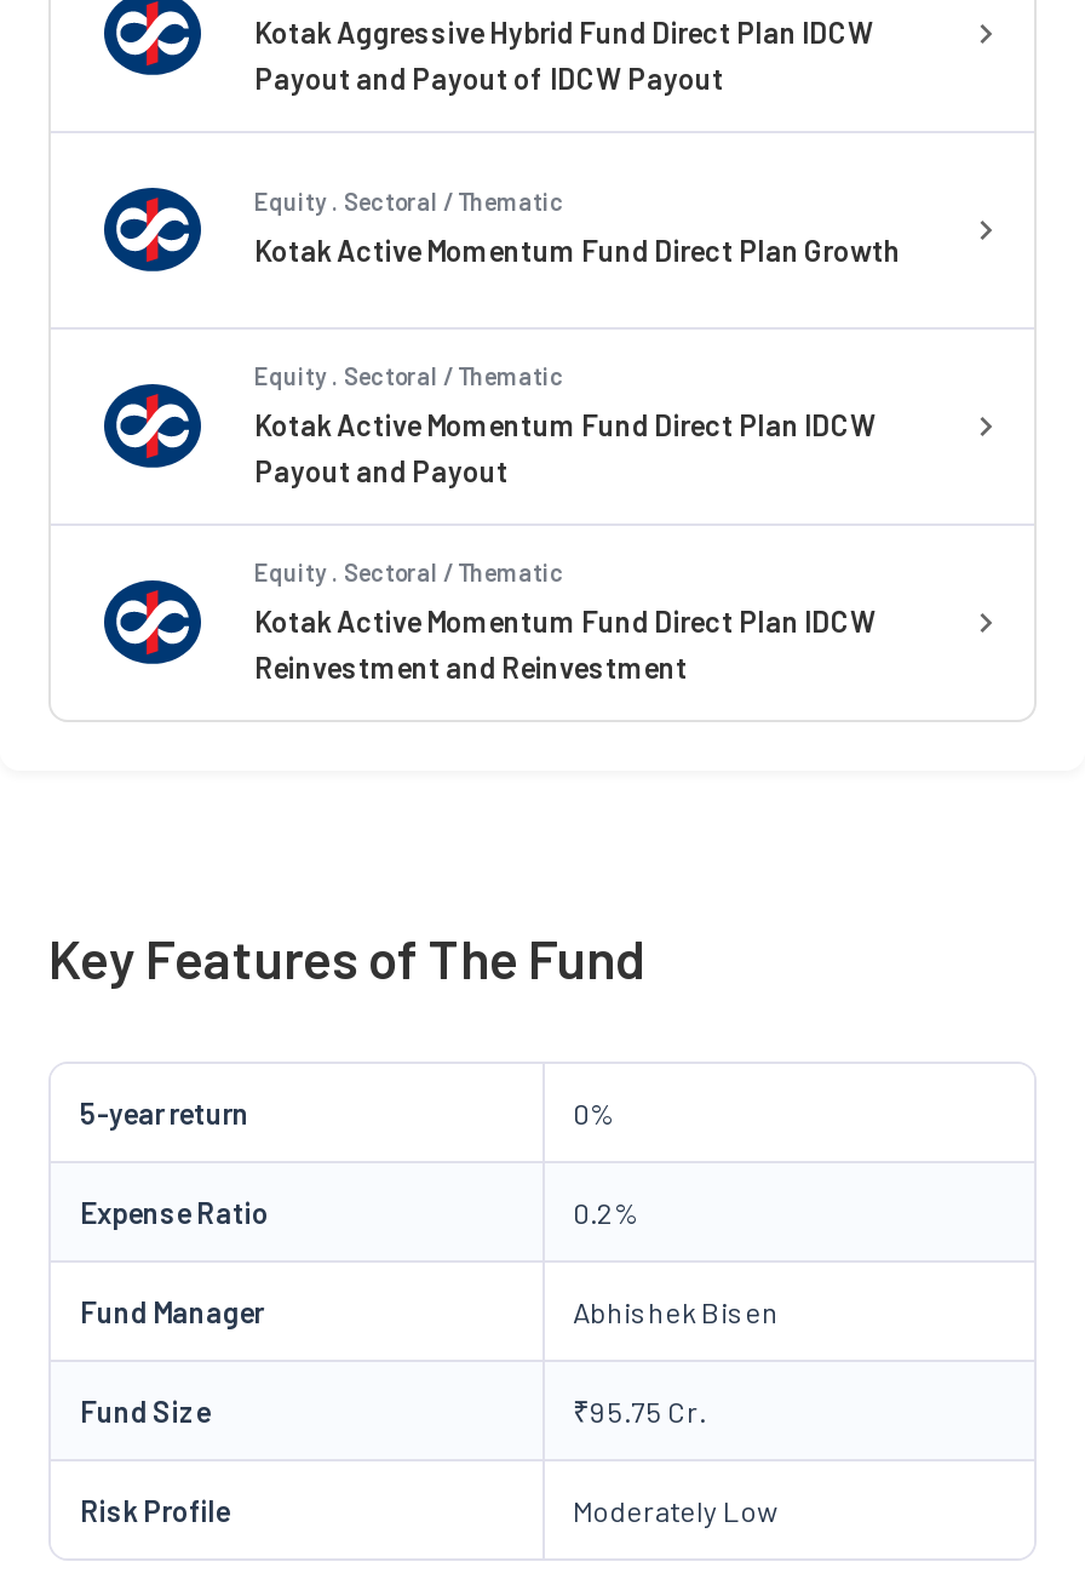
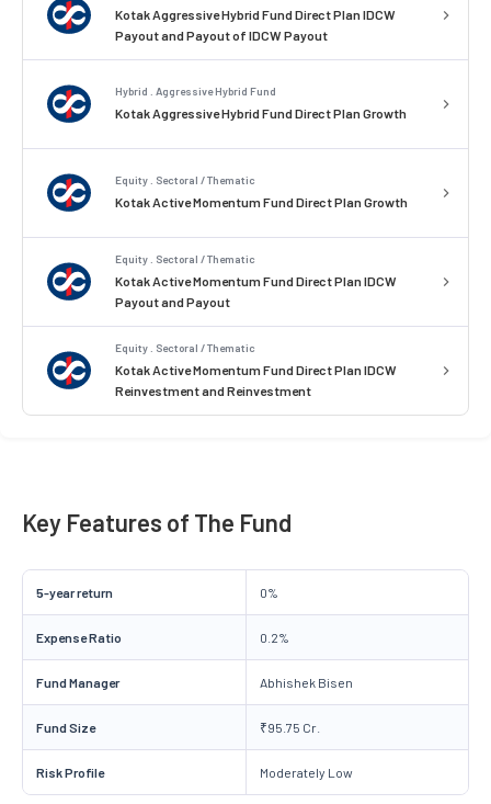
+ Hybrid . Aggressive Hybrid Fund
+ Kotak Aggressive Hybrid Fund Direct Plan Growth
